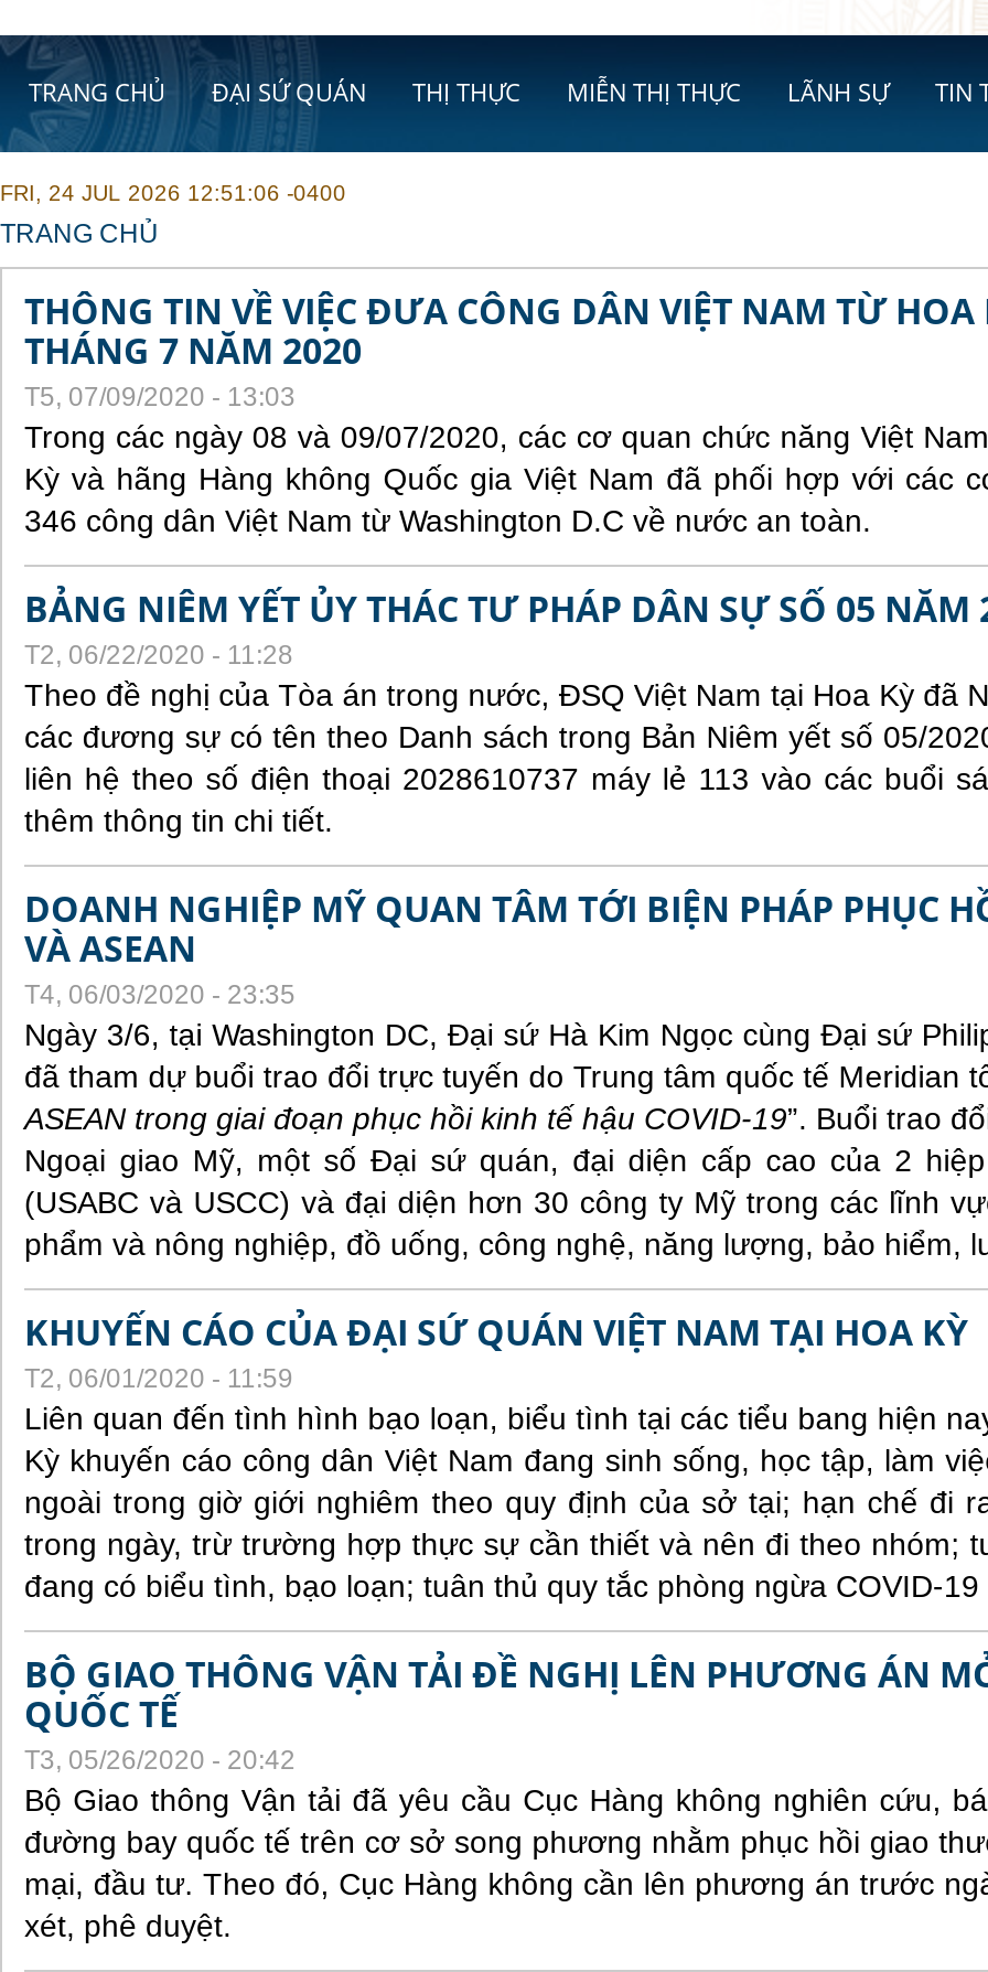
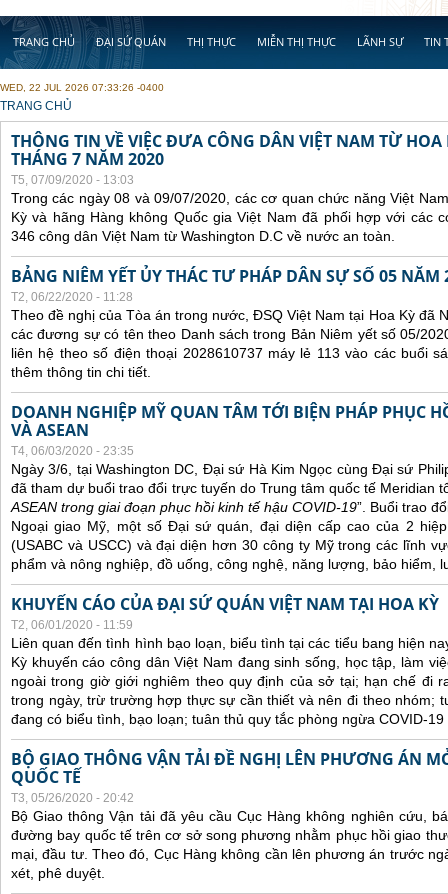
- FRI, 24 JUL 2026 12:51:06 -0400
+ WED, 22 JUL 2026 07:33:26 -0400
